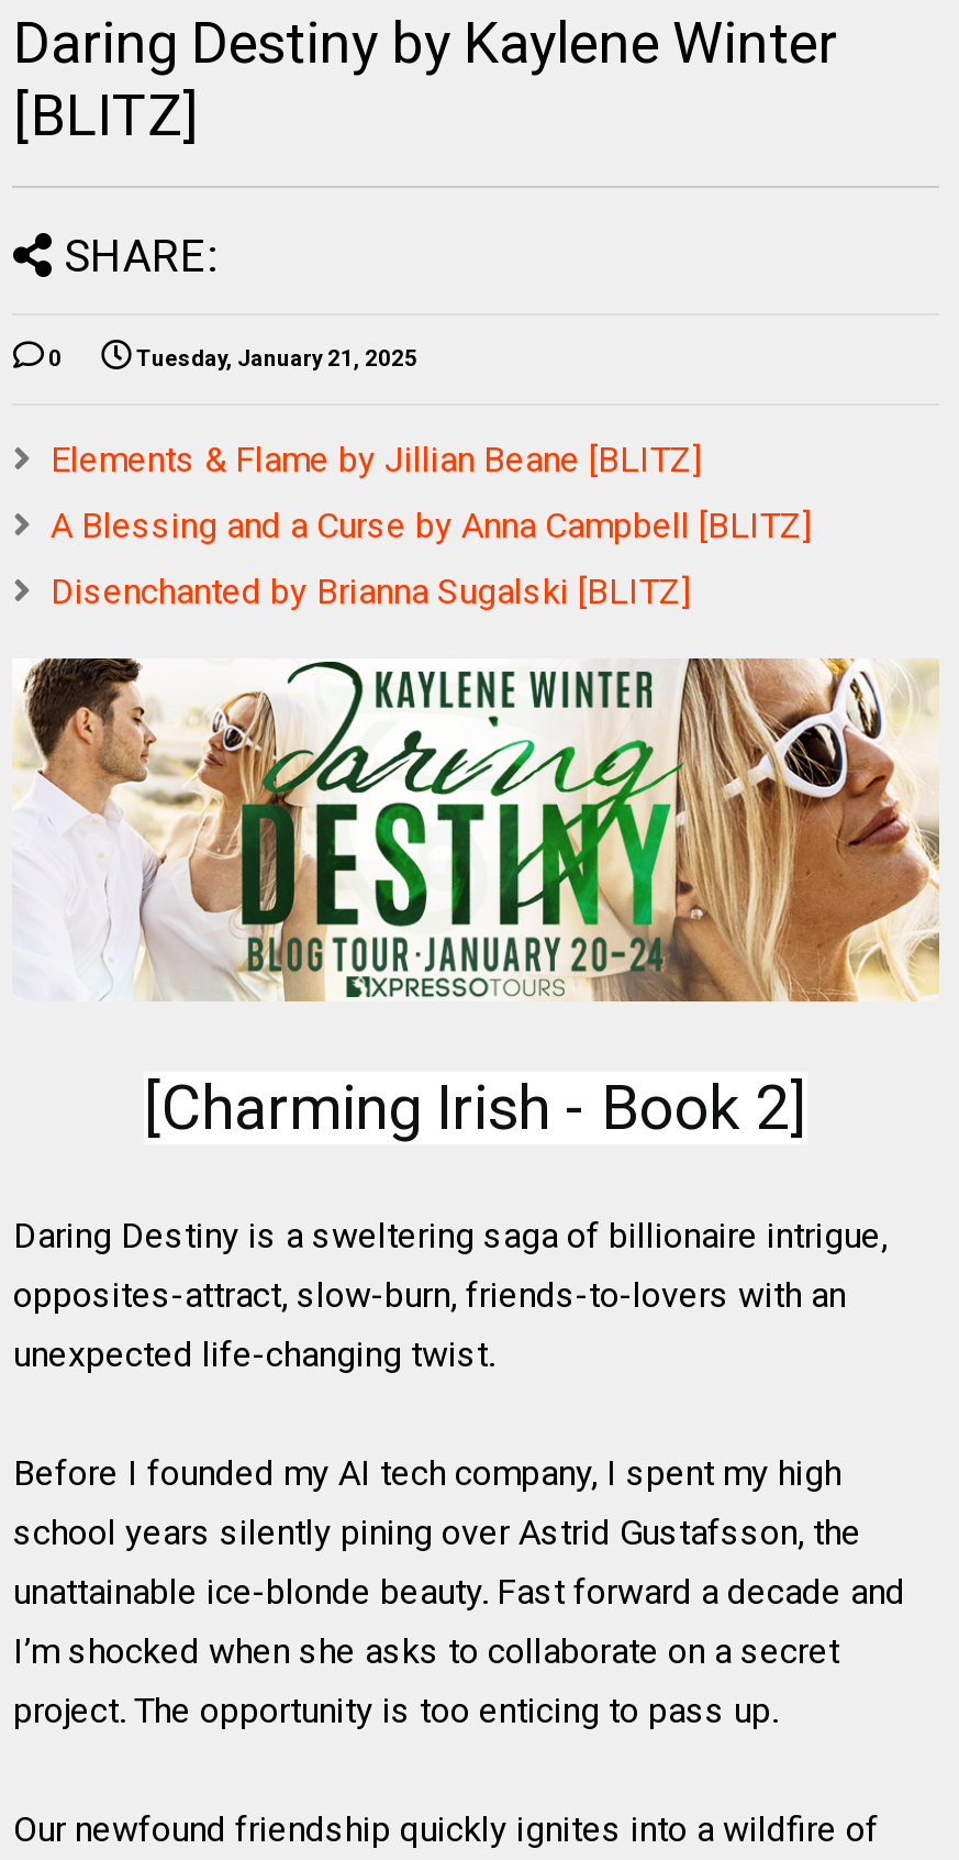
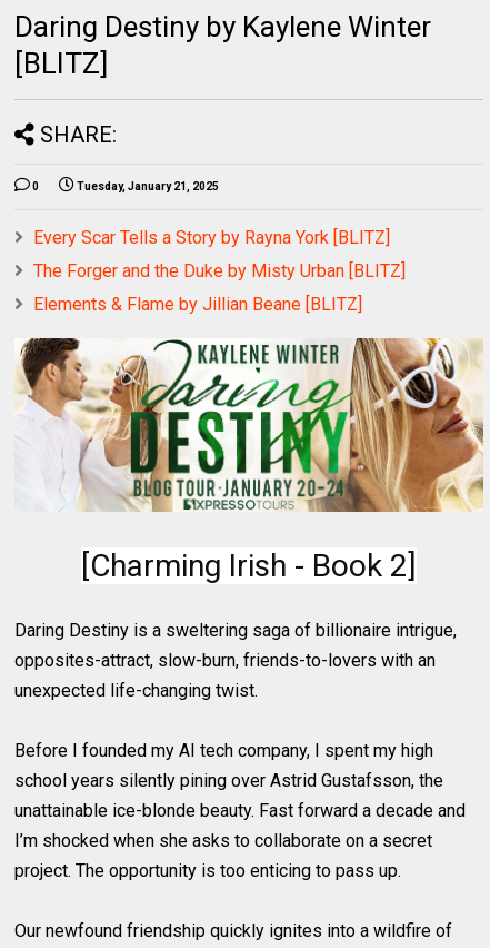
+ Every Scar Tells a Story by Rayna York [BLITZ]
+ The Forger and the Duke by Misty Urban [BLITZ]

moved down: Elements & Flame by Jillian Beane [BLITZ]

- A Blessing and a Curse by Anna Campbell [BLITZ]
- Disenchanted by Brianna Sugalski [BLITZ]
